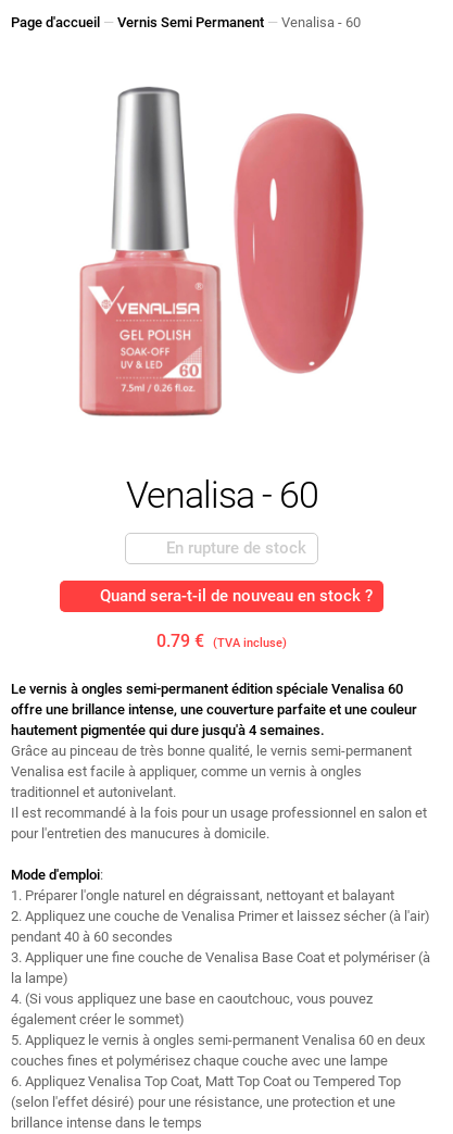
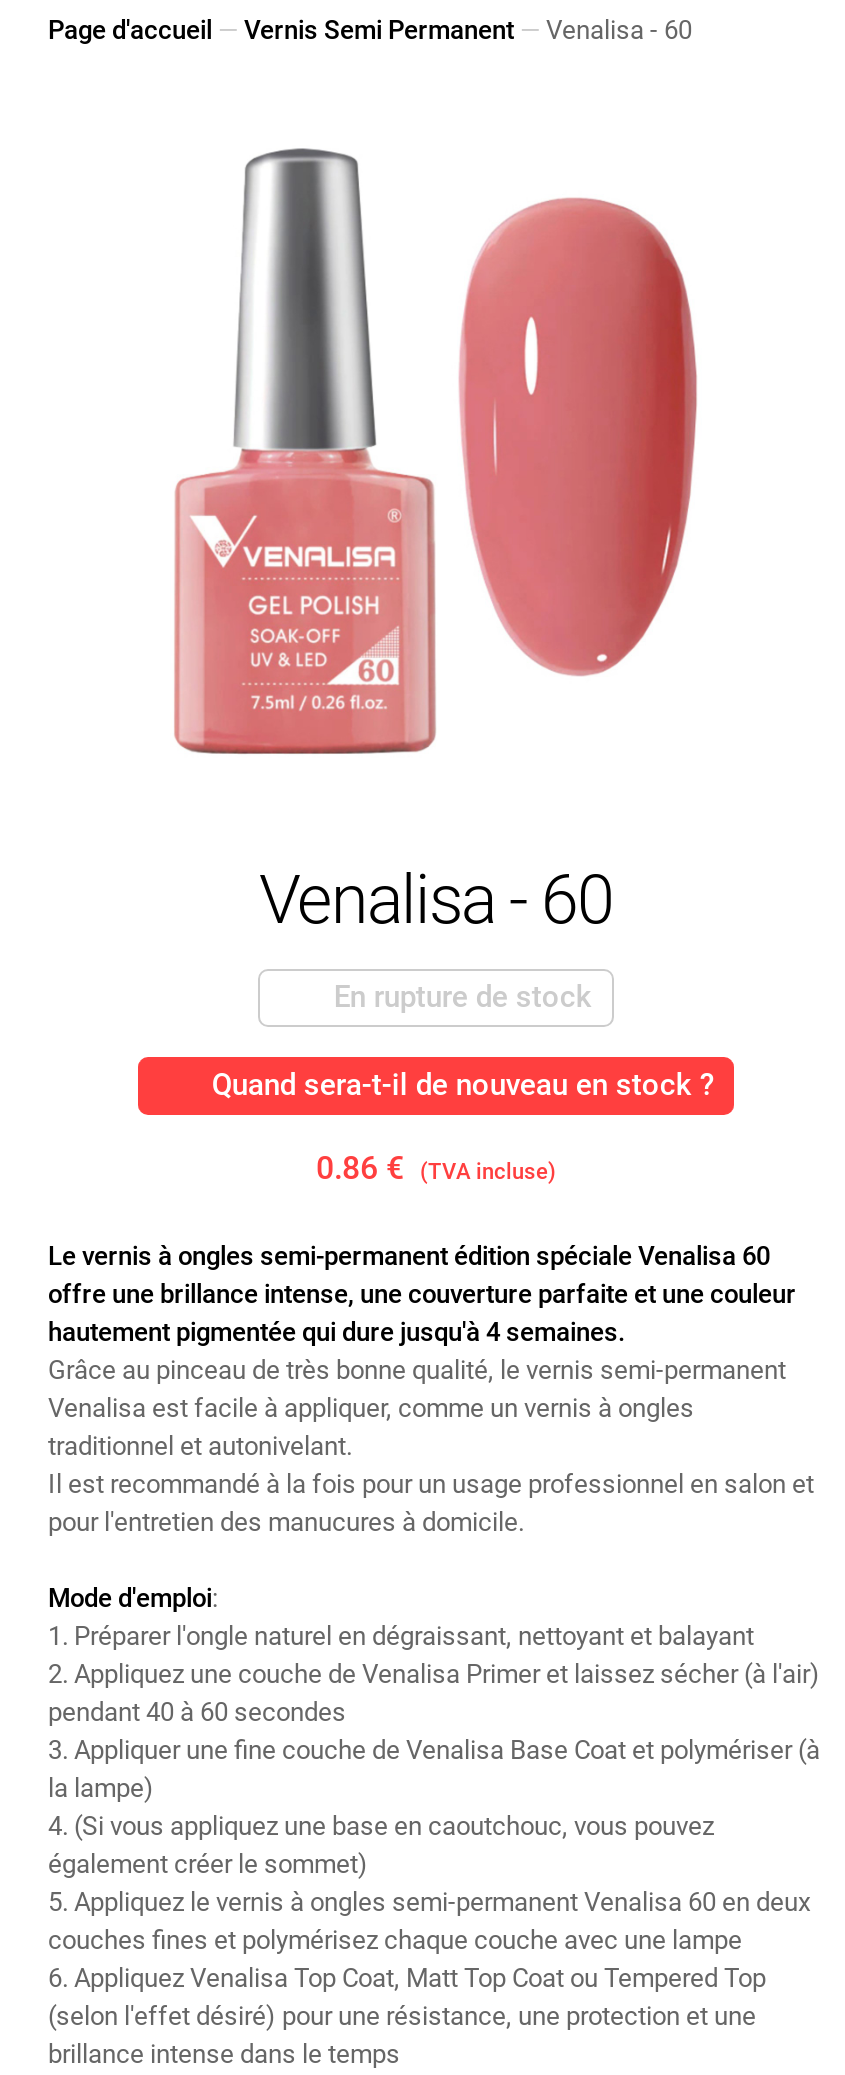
- 0.79 €(TVA incluse)
+ 0.86 €(TVA incluse)
